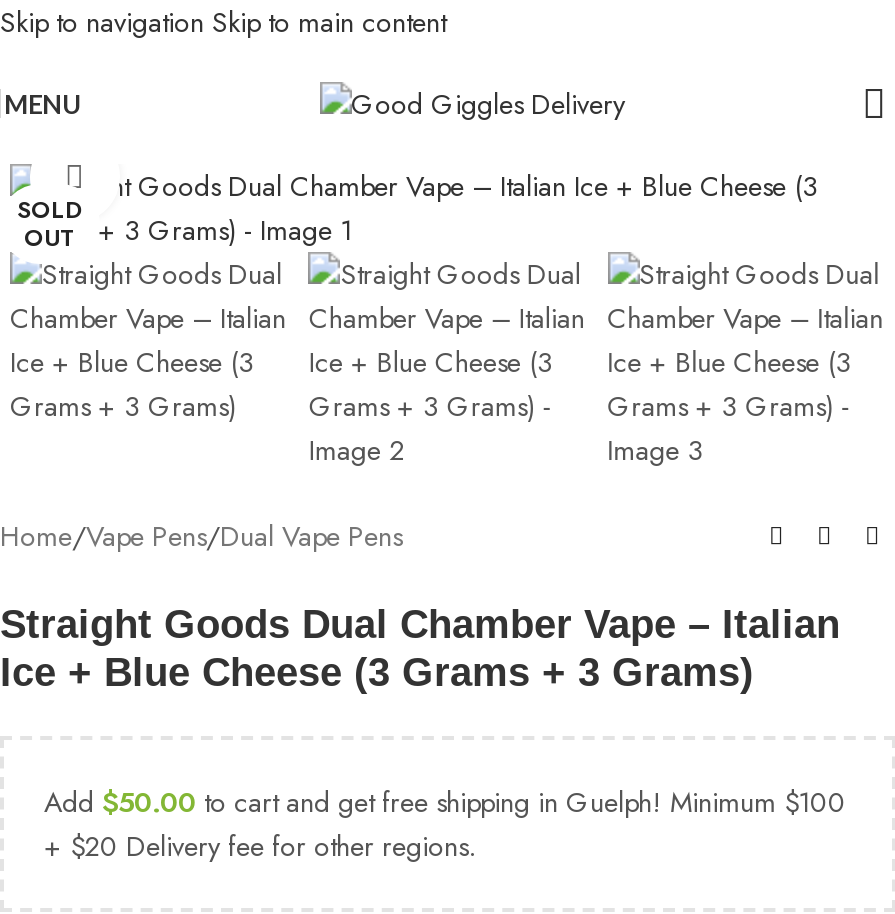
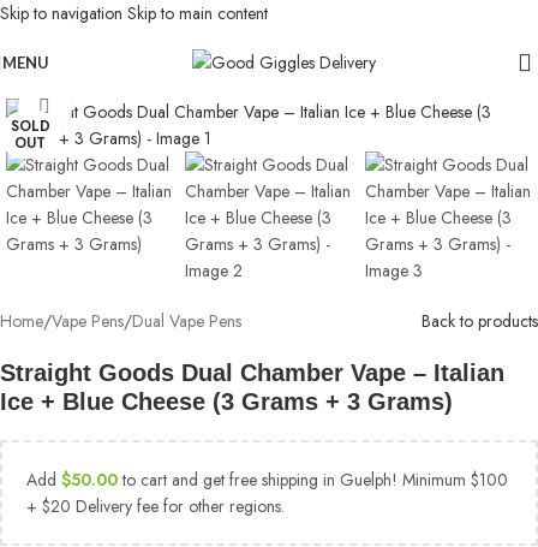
+ Back to products
